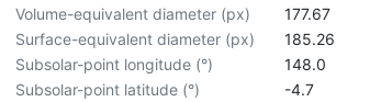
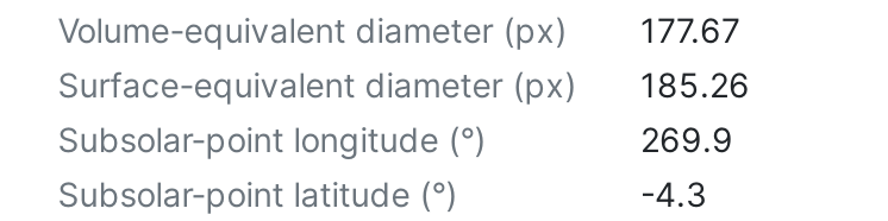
- 148.0
+ 269.9

- -4.7
+ -4.3
